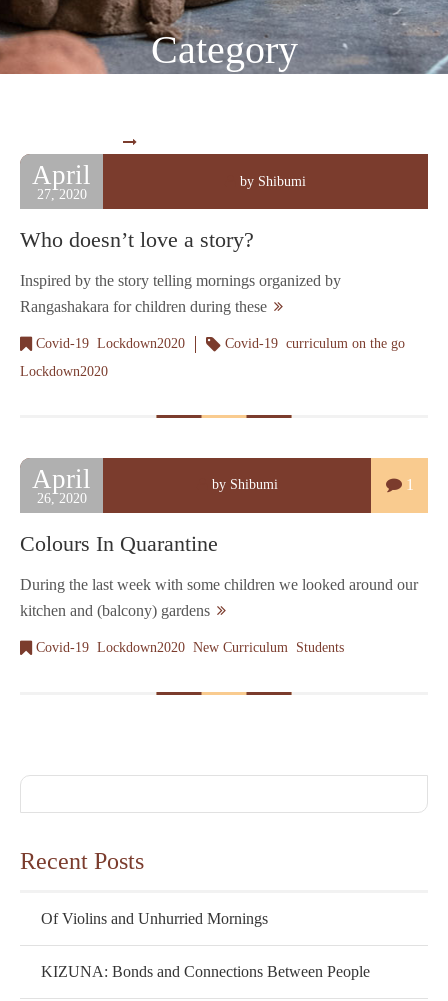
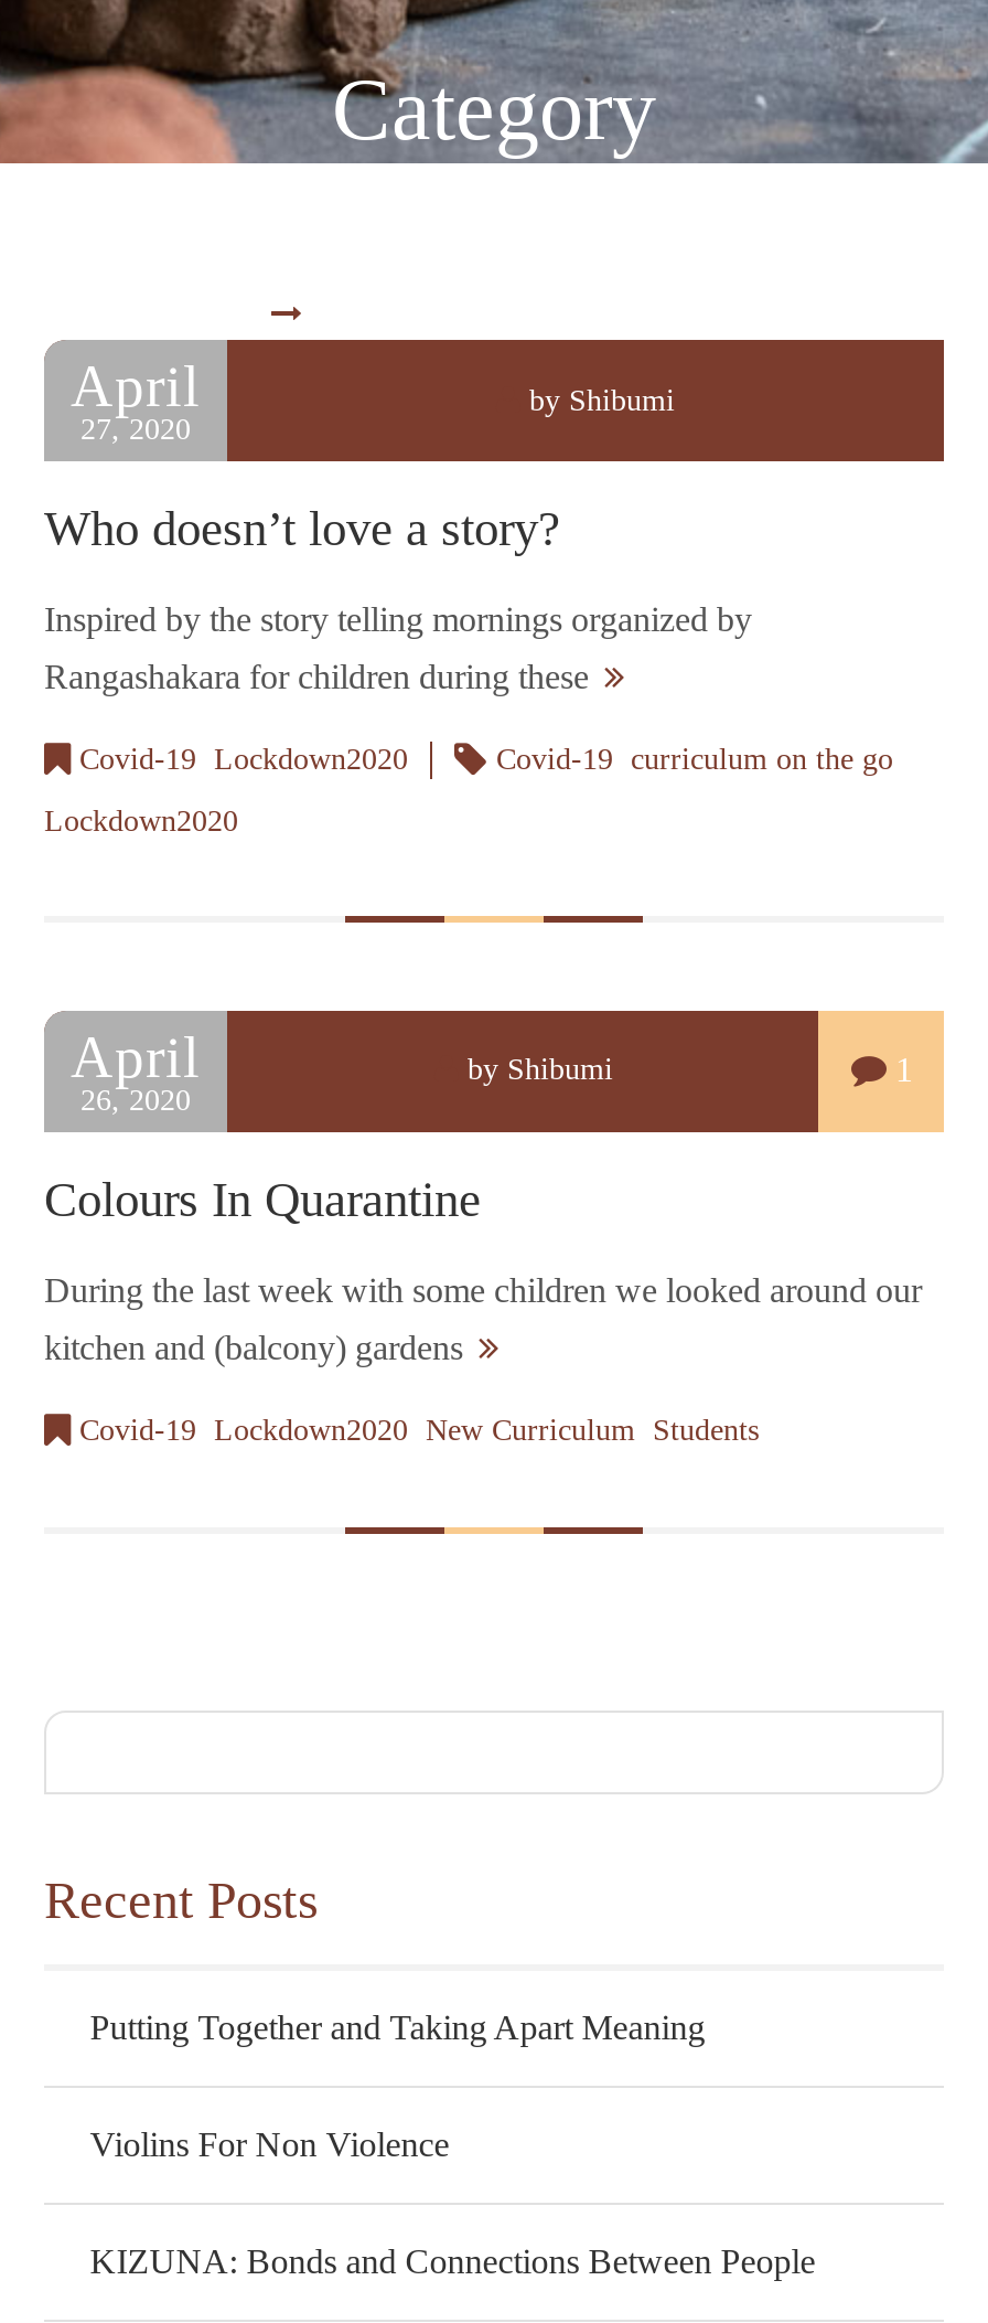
- Of Violins and Unhurried Mornings
+ Putting Together and Taking Apart Meaning
+ Violins For Non Violence
